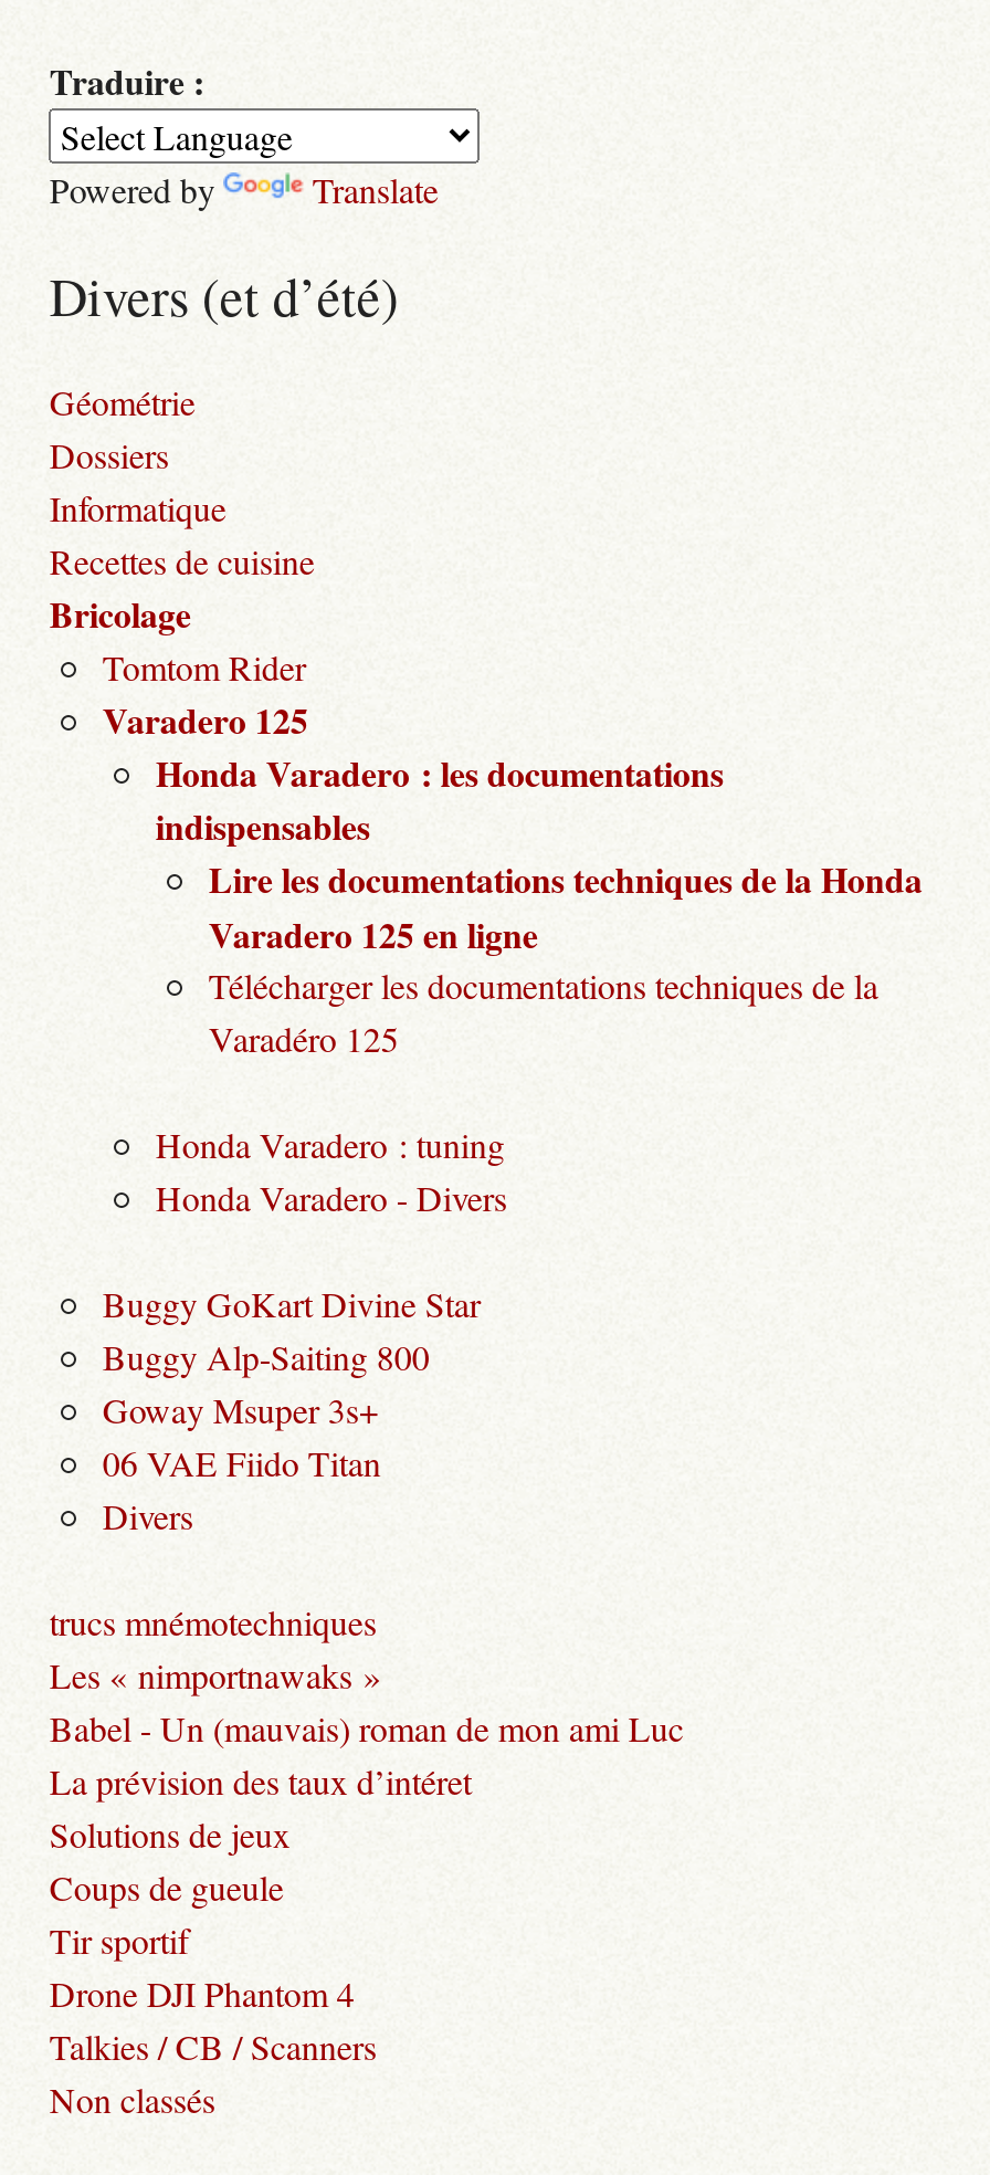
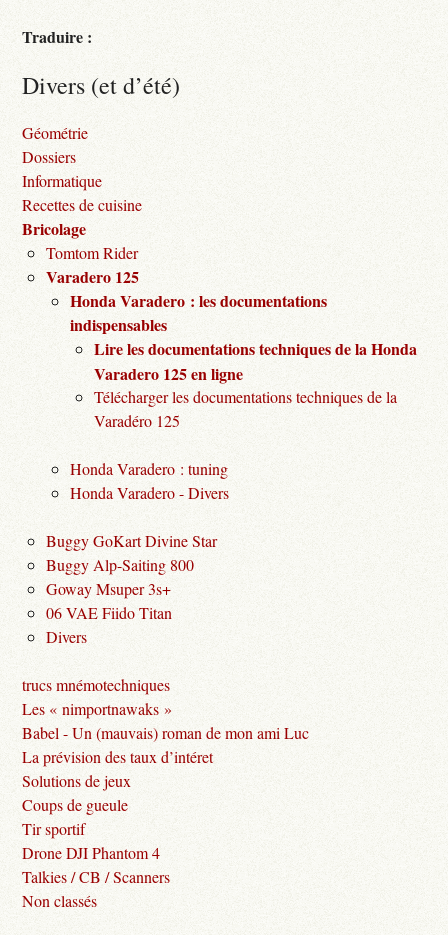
- Powered by
- Translate
